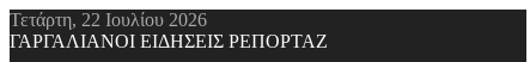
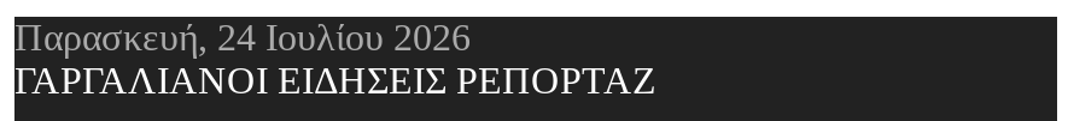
- Τετάρτη, 22 Ιουλίου 2026
+ Παρασκευή, 24 Ιουλίου 2026
